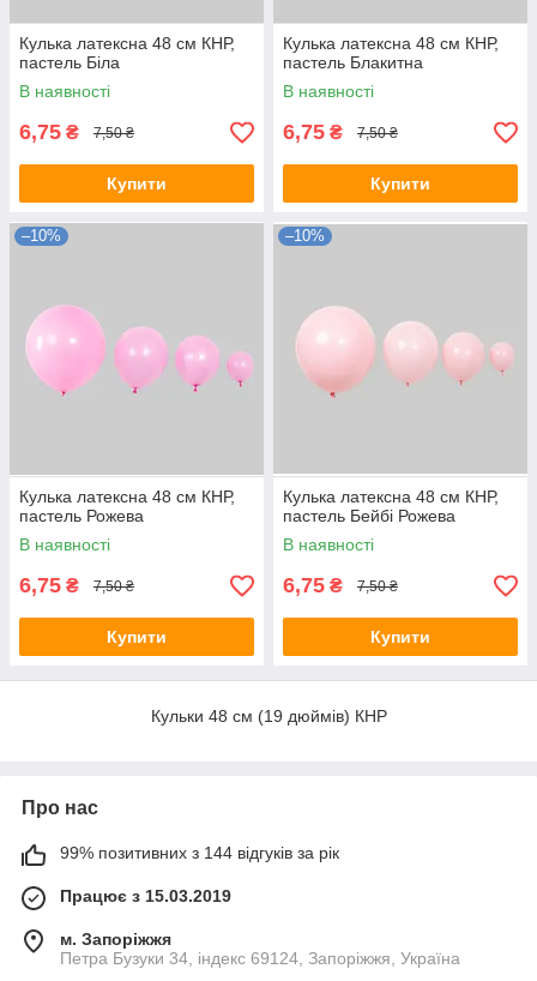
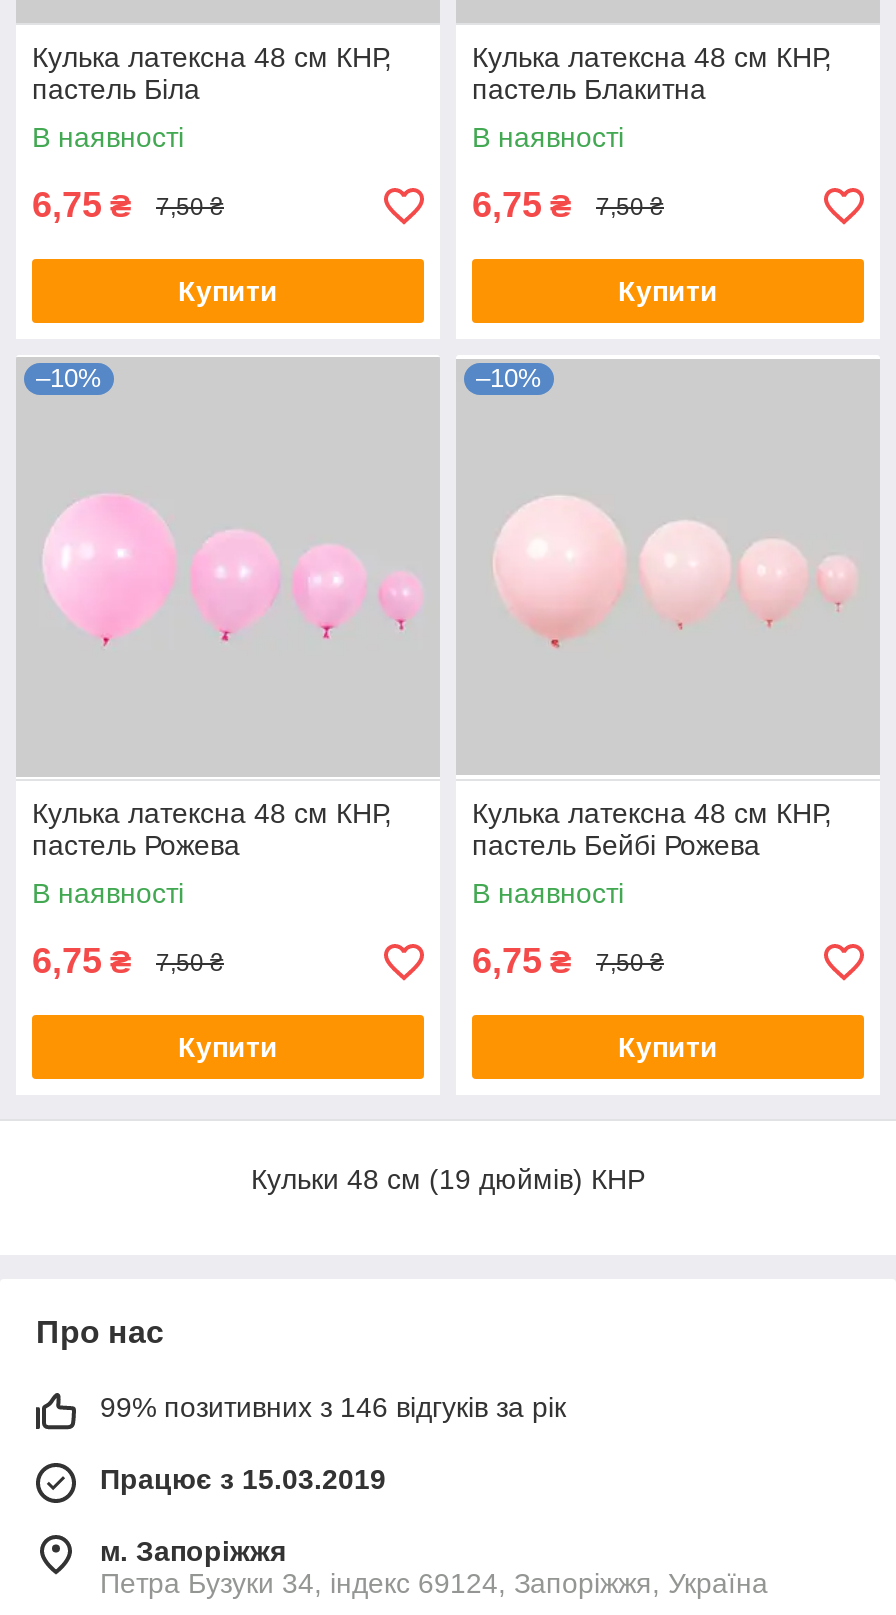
- 99% позитивних з 144 відгуків за рік
+ 99% позитивних з 146 відгуків за рік
